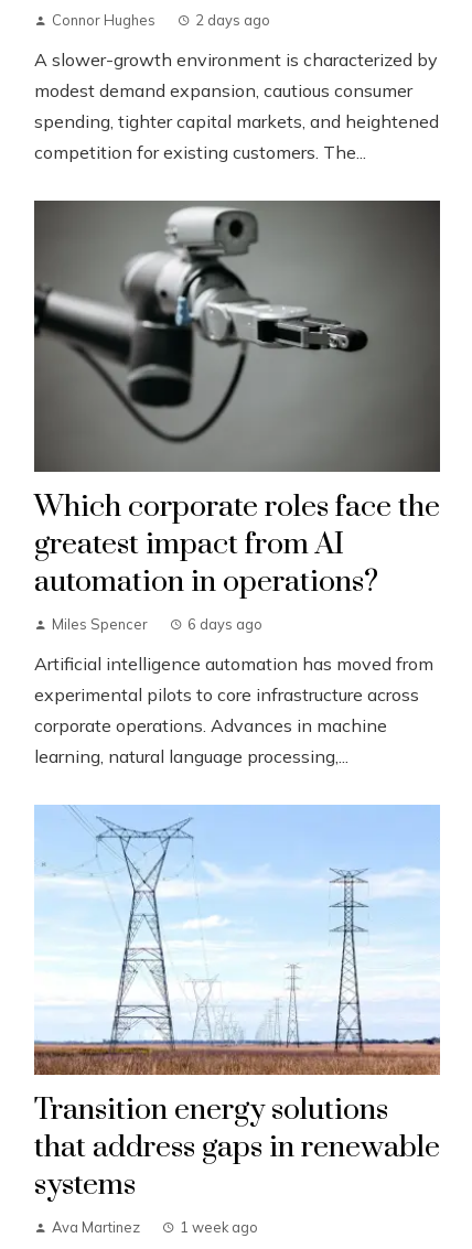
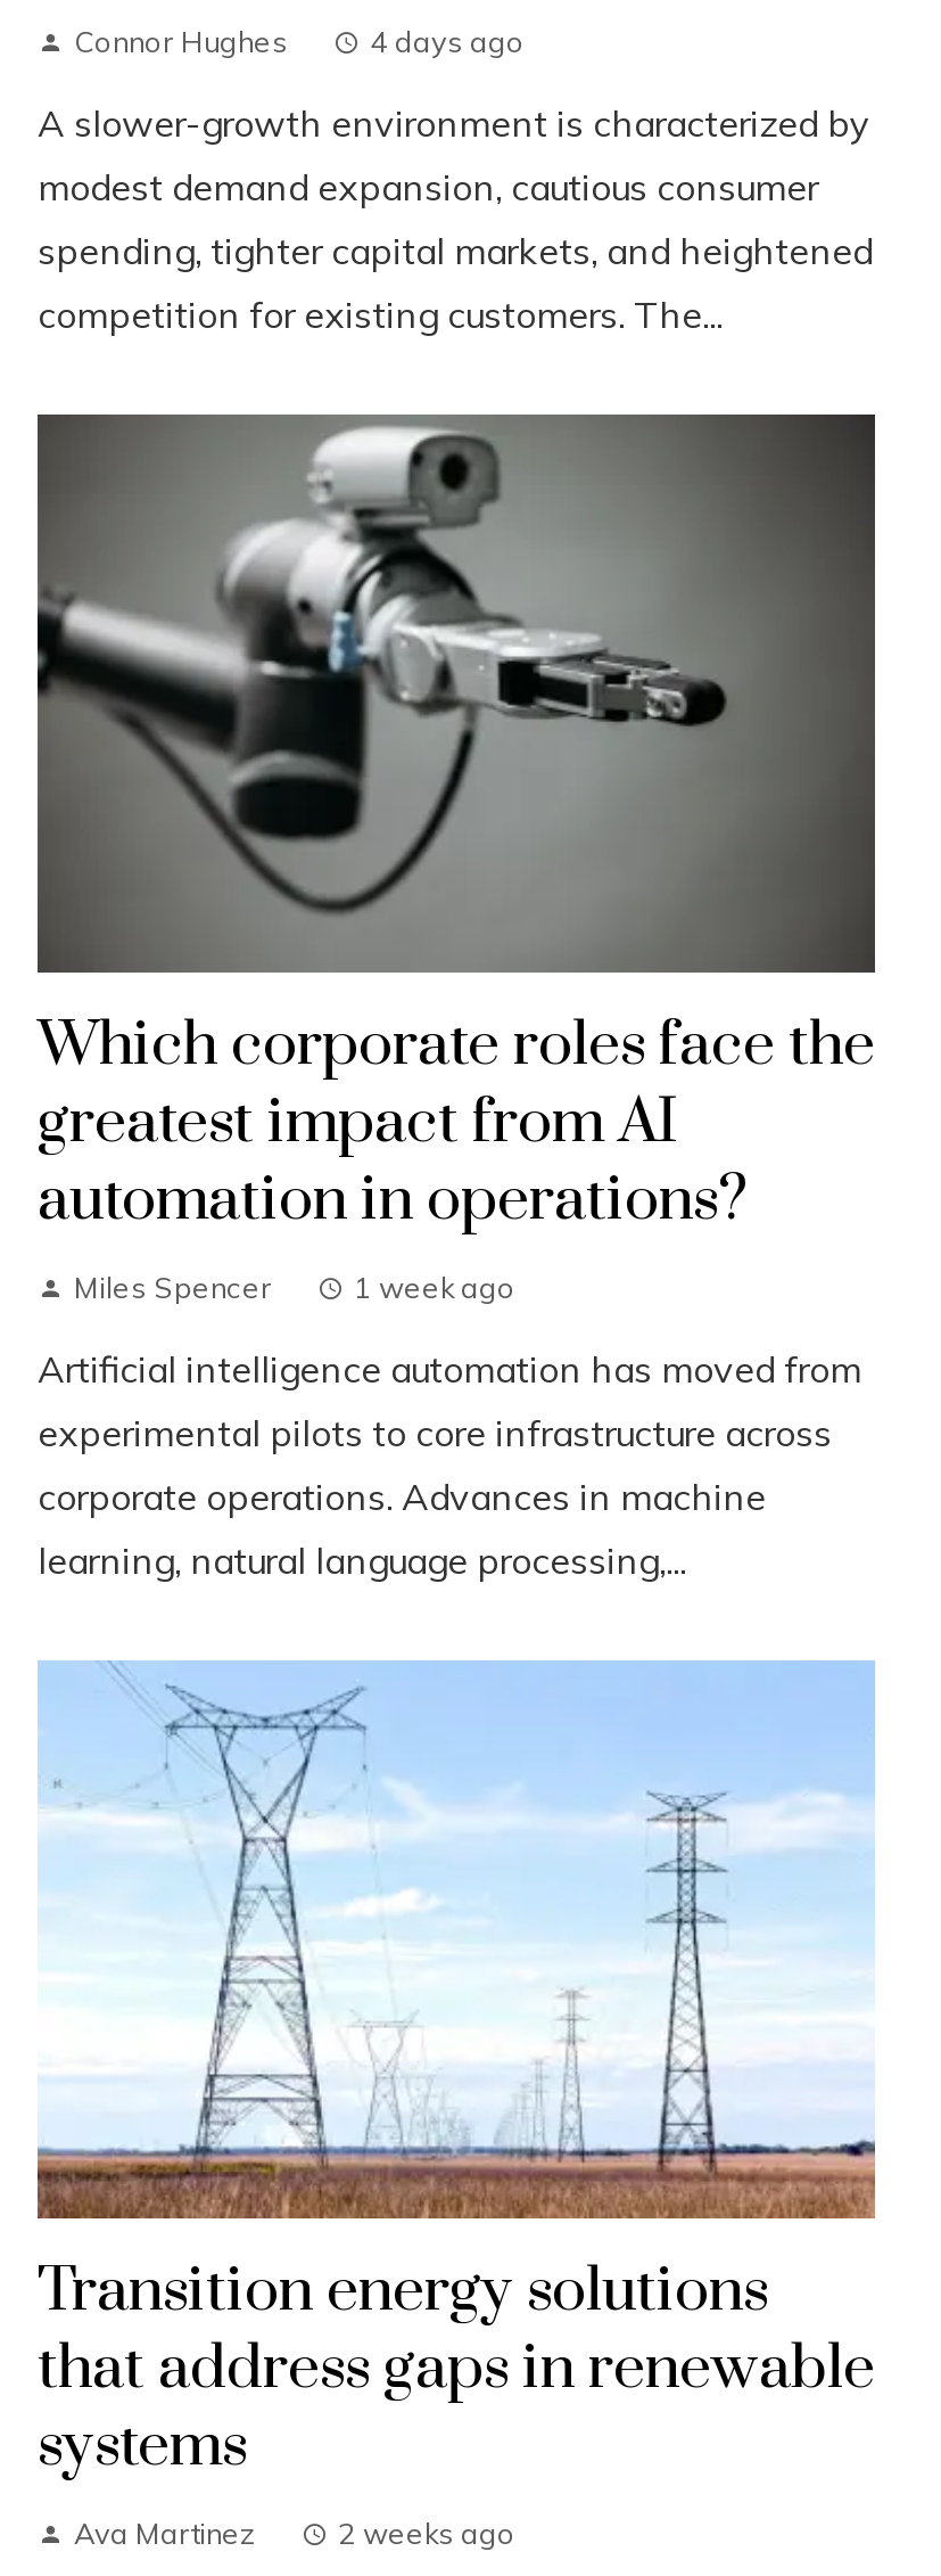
- 2 days ago
+ 4 days ago

- 6 days ago
+ 1 week ago

- 1 week ago
+ 2 weeks ago
